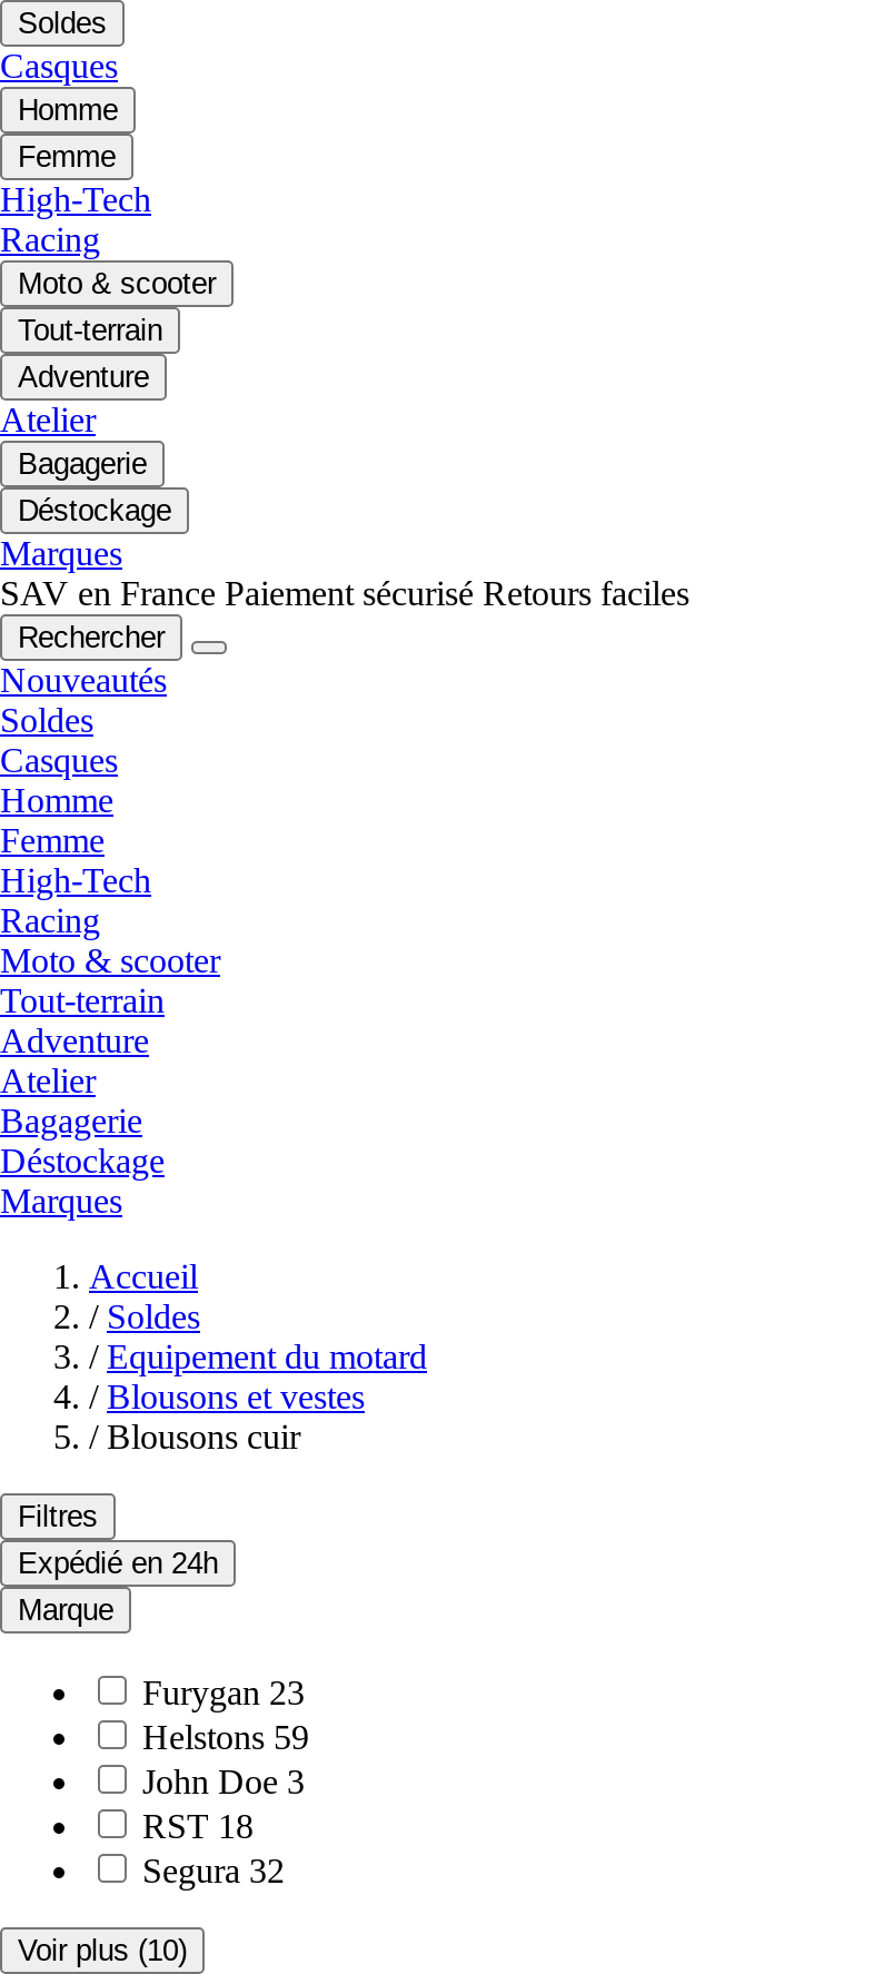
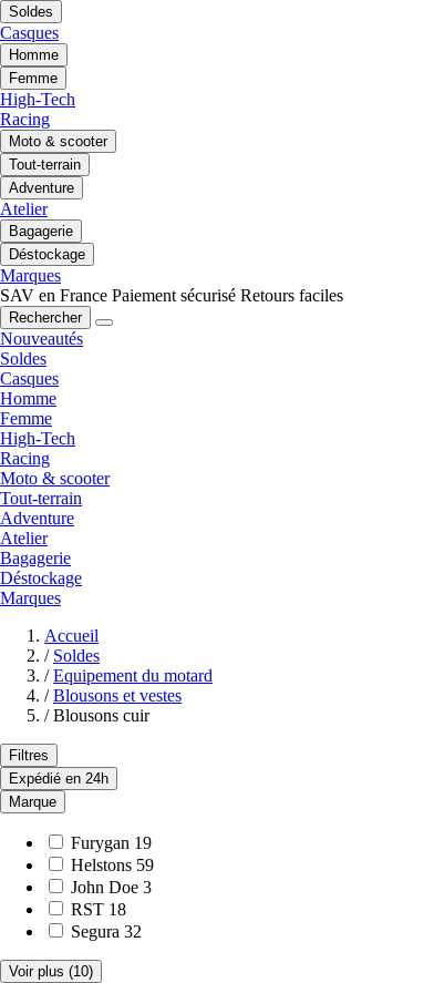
- Furygan 23
+ Furygan 19
